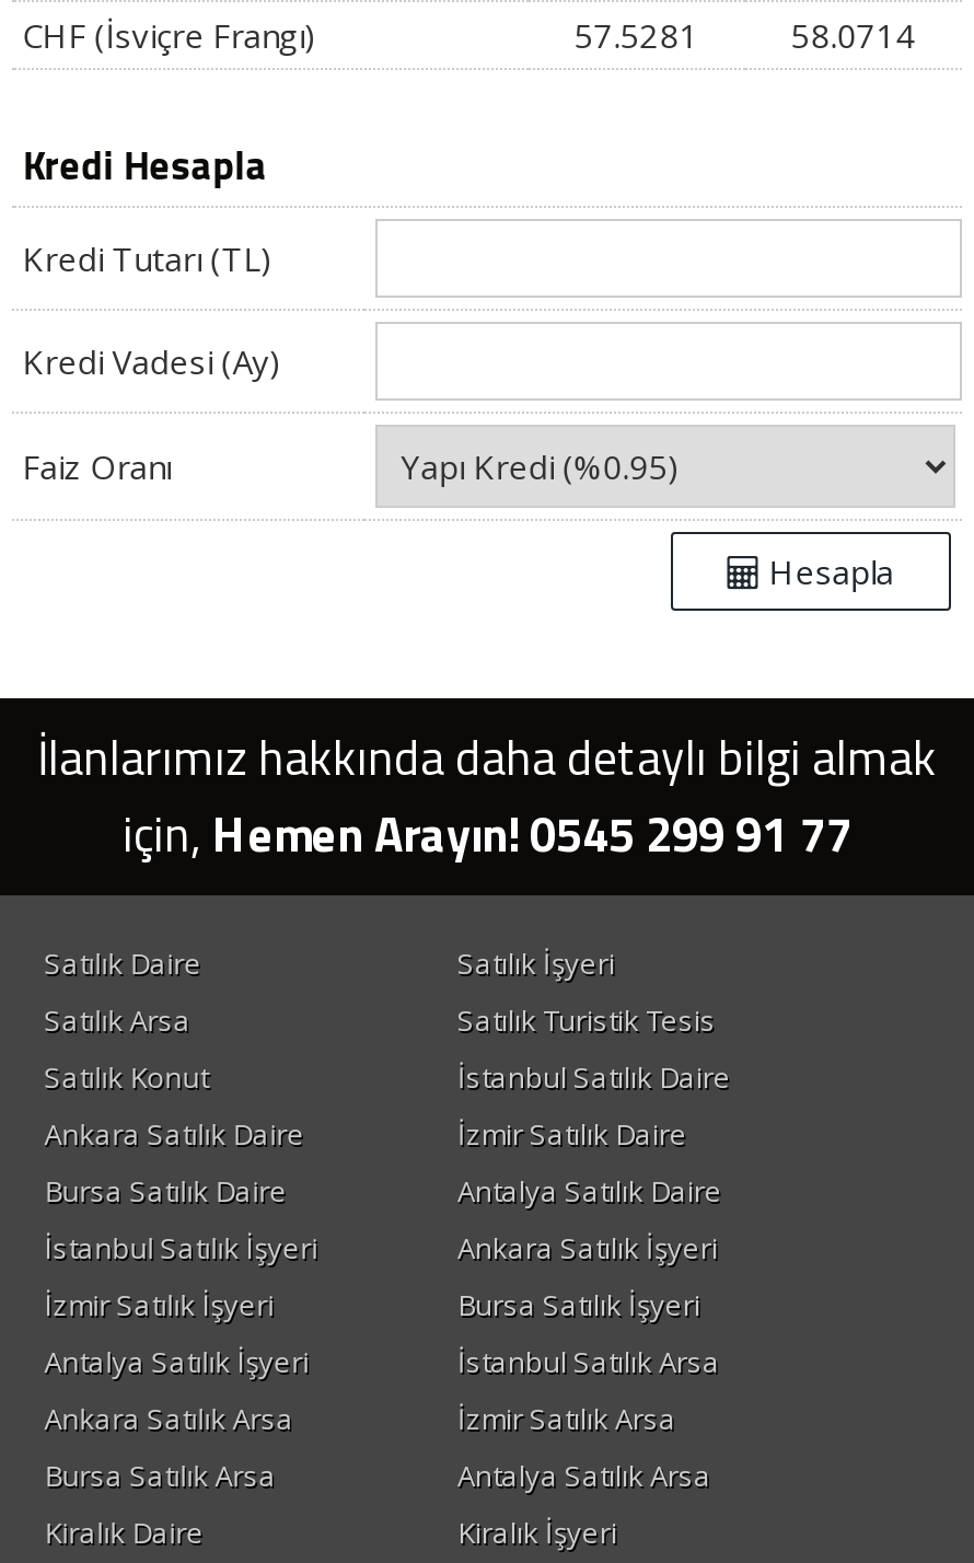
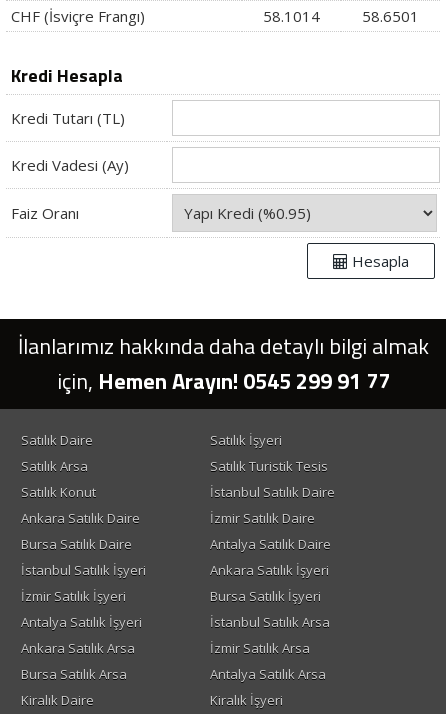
- 57.5281
+ 58.1014

- 58.0714
+ 58.6501
